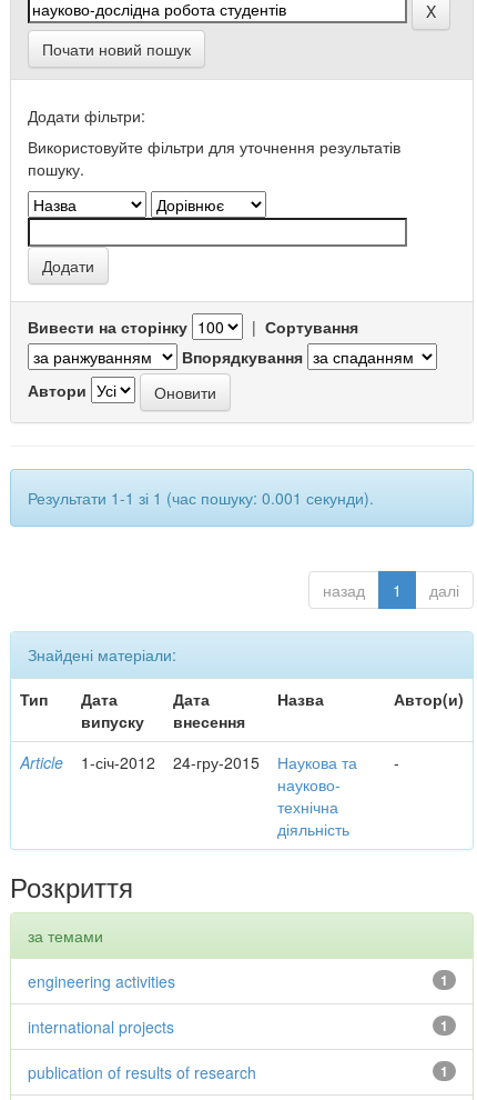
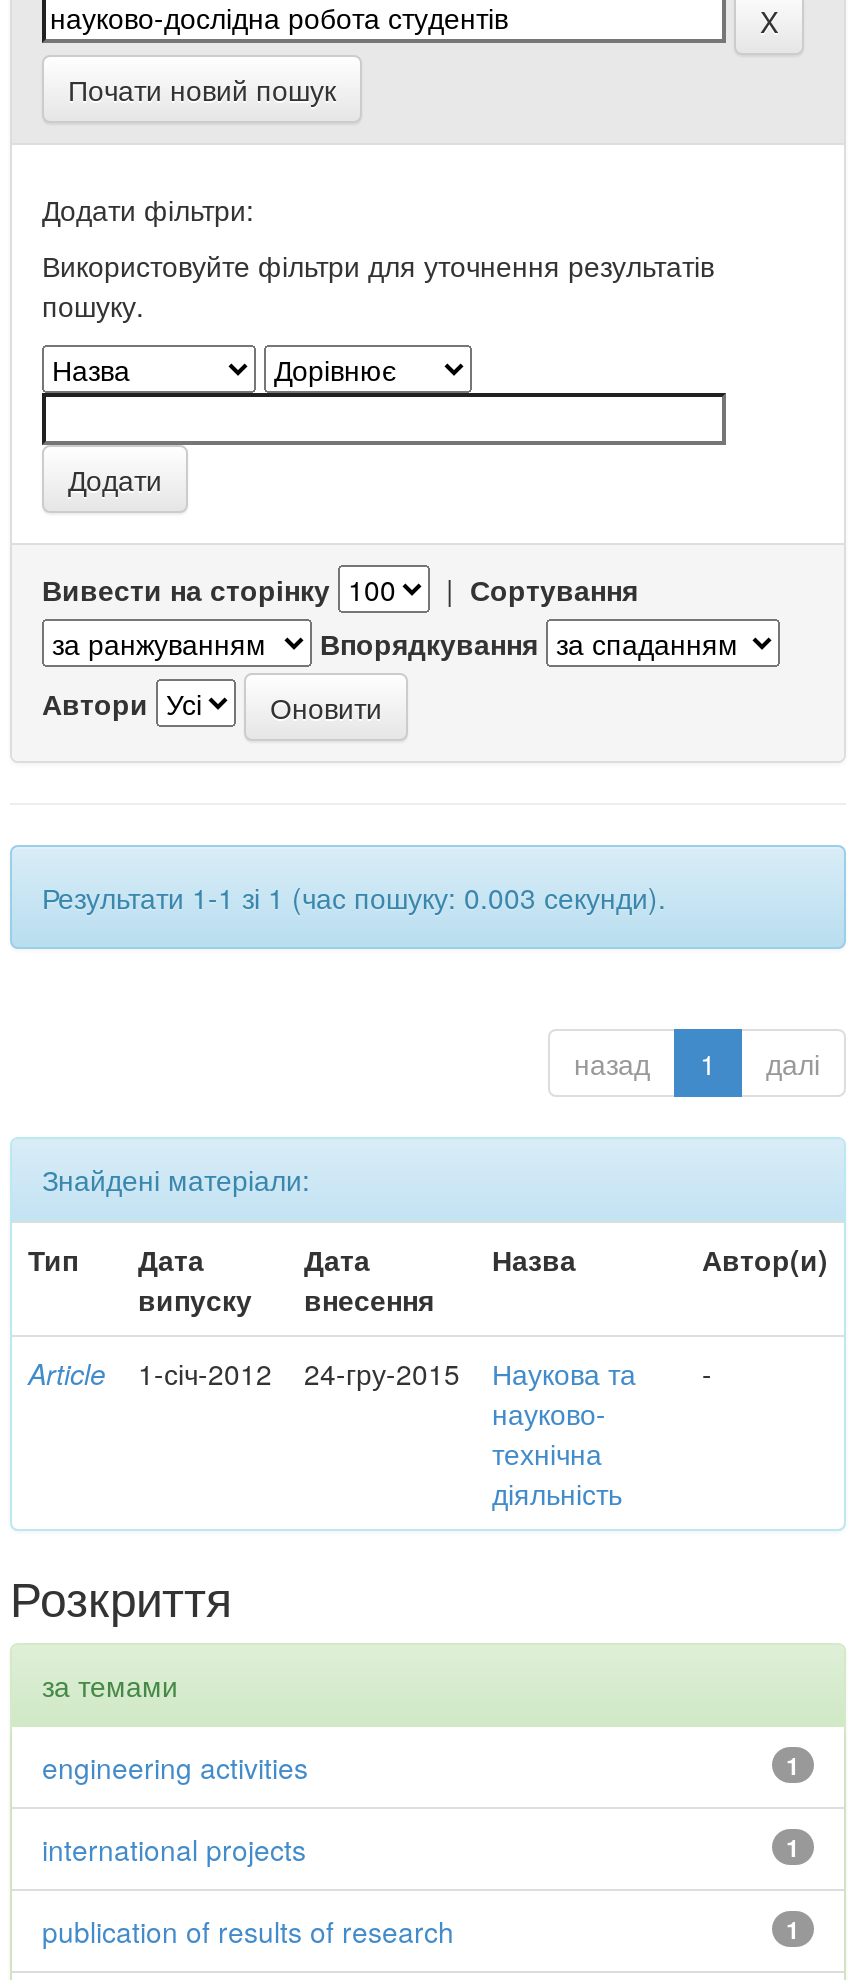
- Результати 1-1 зі 1 (час пошуку: 0.001 секунди).
+ Результати 1-1 зі 1 (час пошуку: 0.003 секунди).
